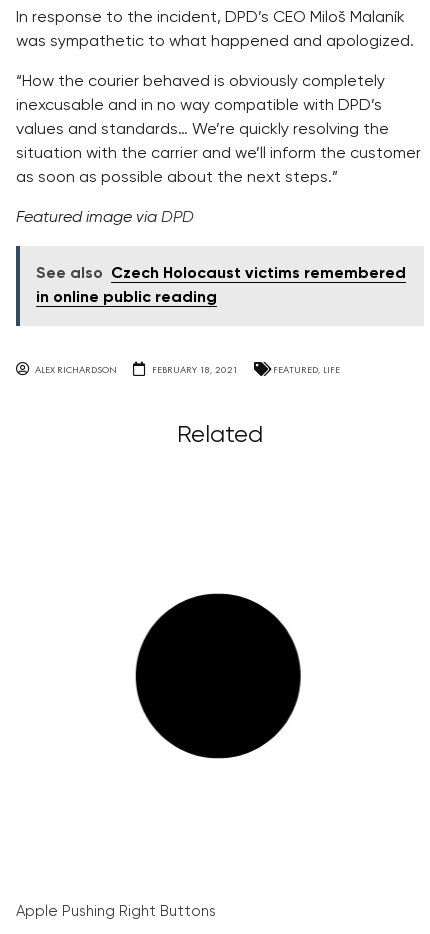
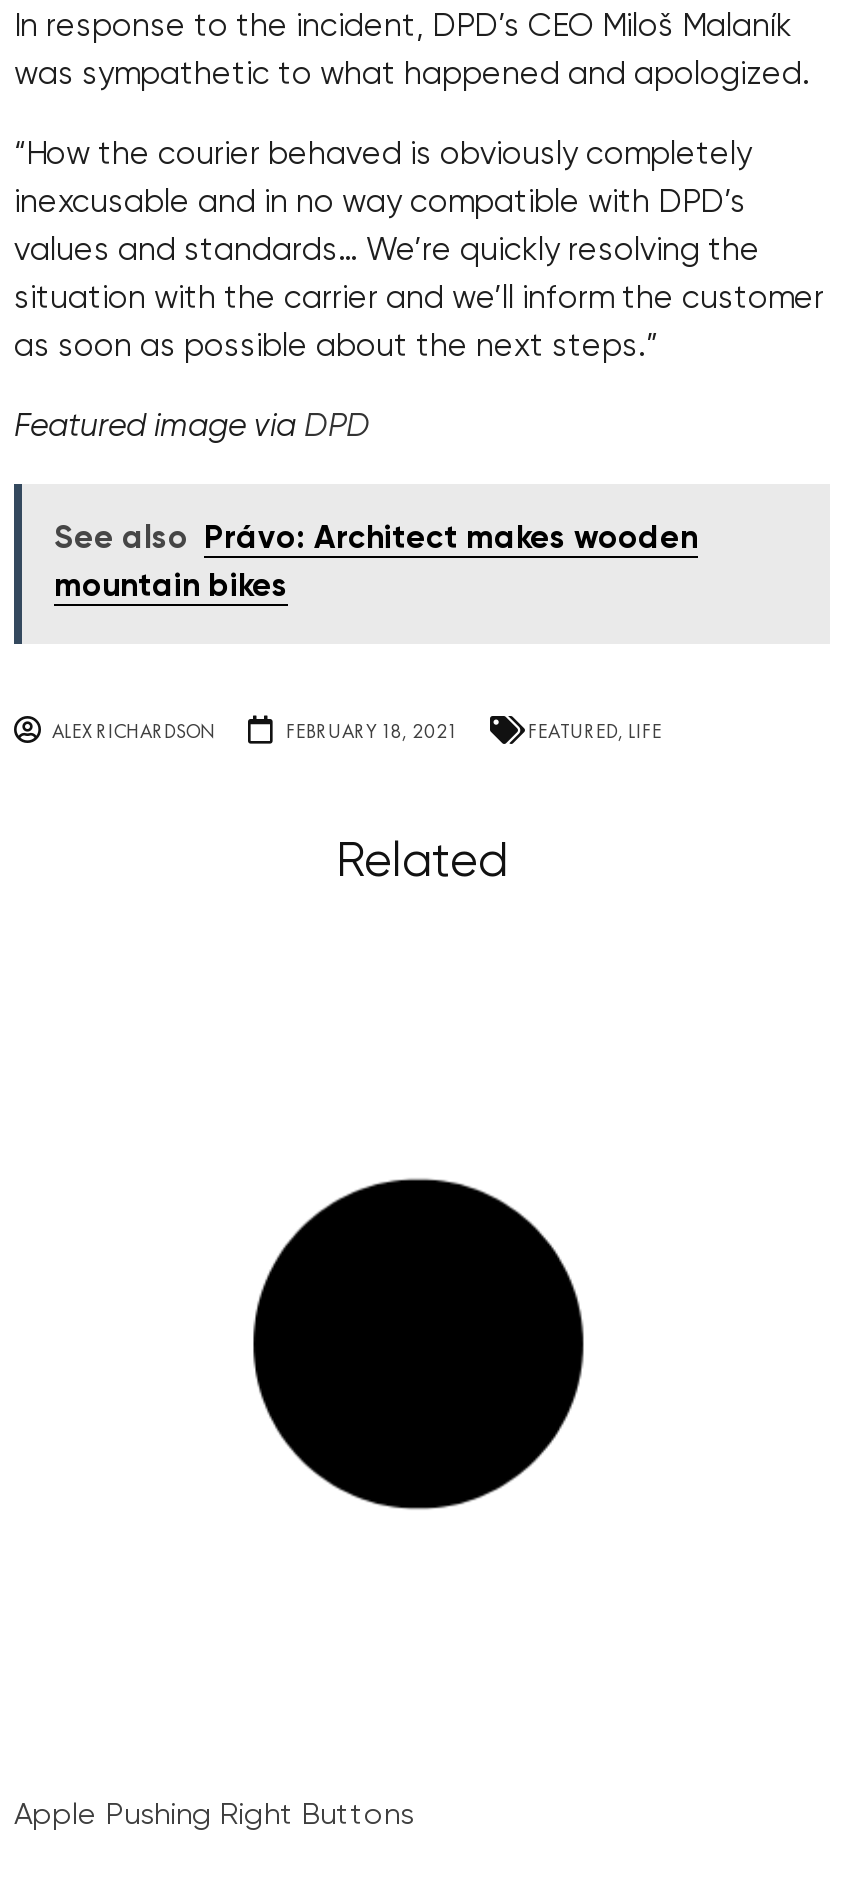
- See also Czech Holocaust victims remembered
+ See also Právo: Architect makes wooden

- in online public reading
+ mountain bikes
